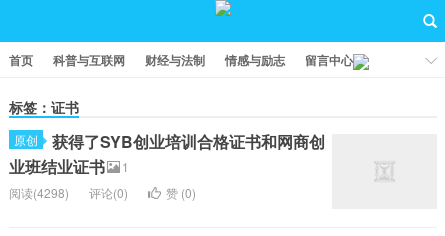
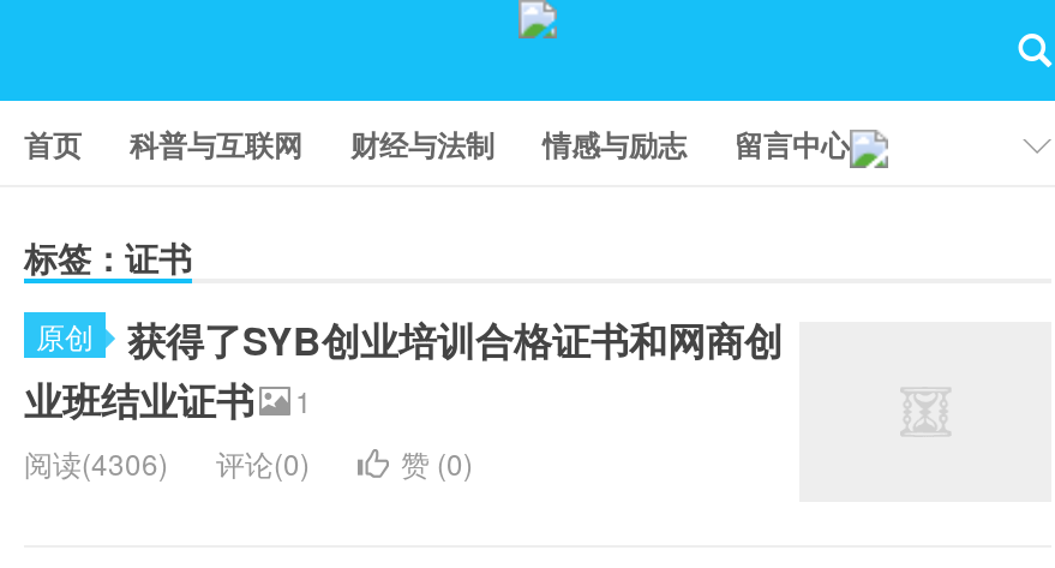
- 阅读(4298) 评论(0)
+ 阅读(4306) 评论(0)
